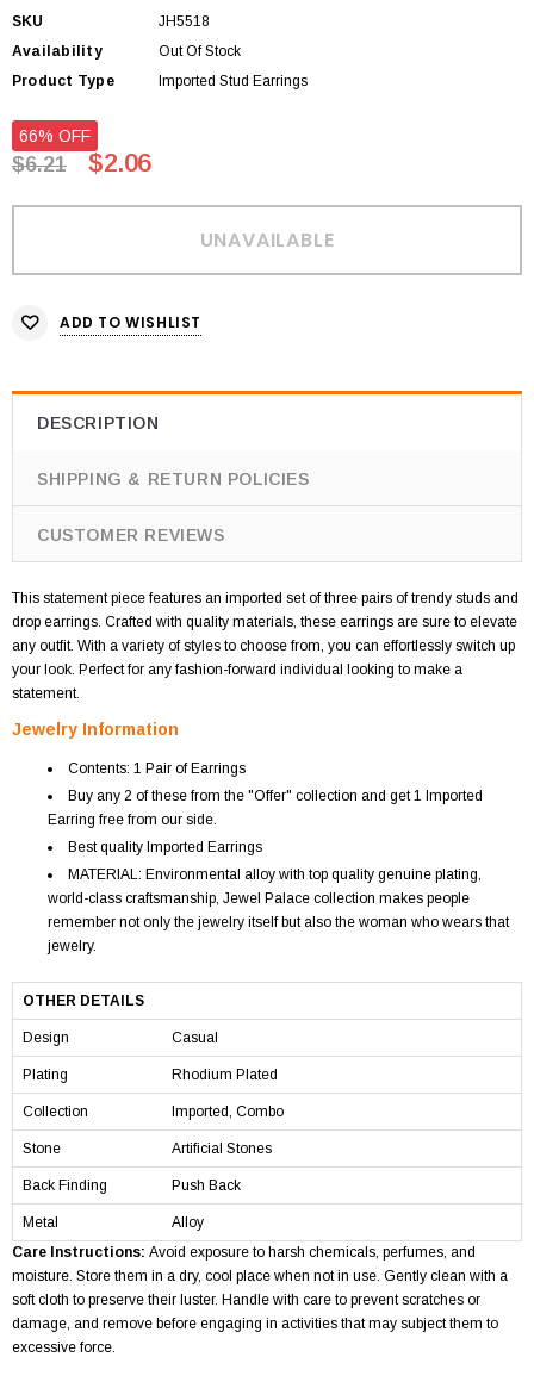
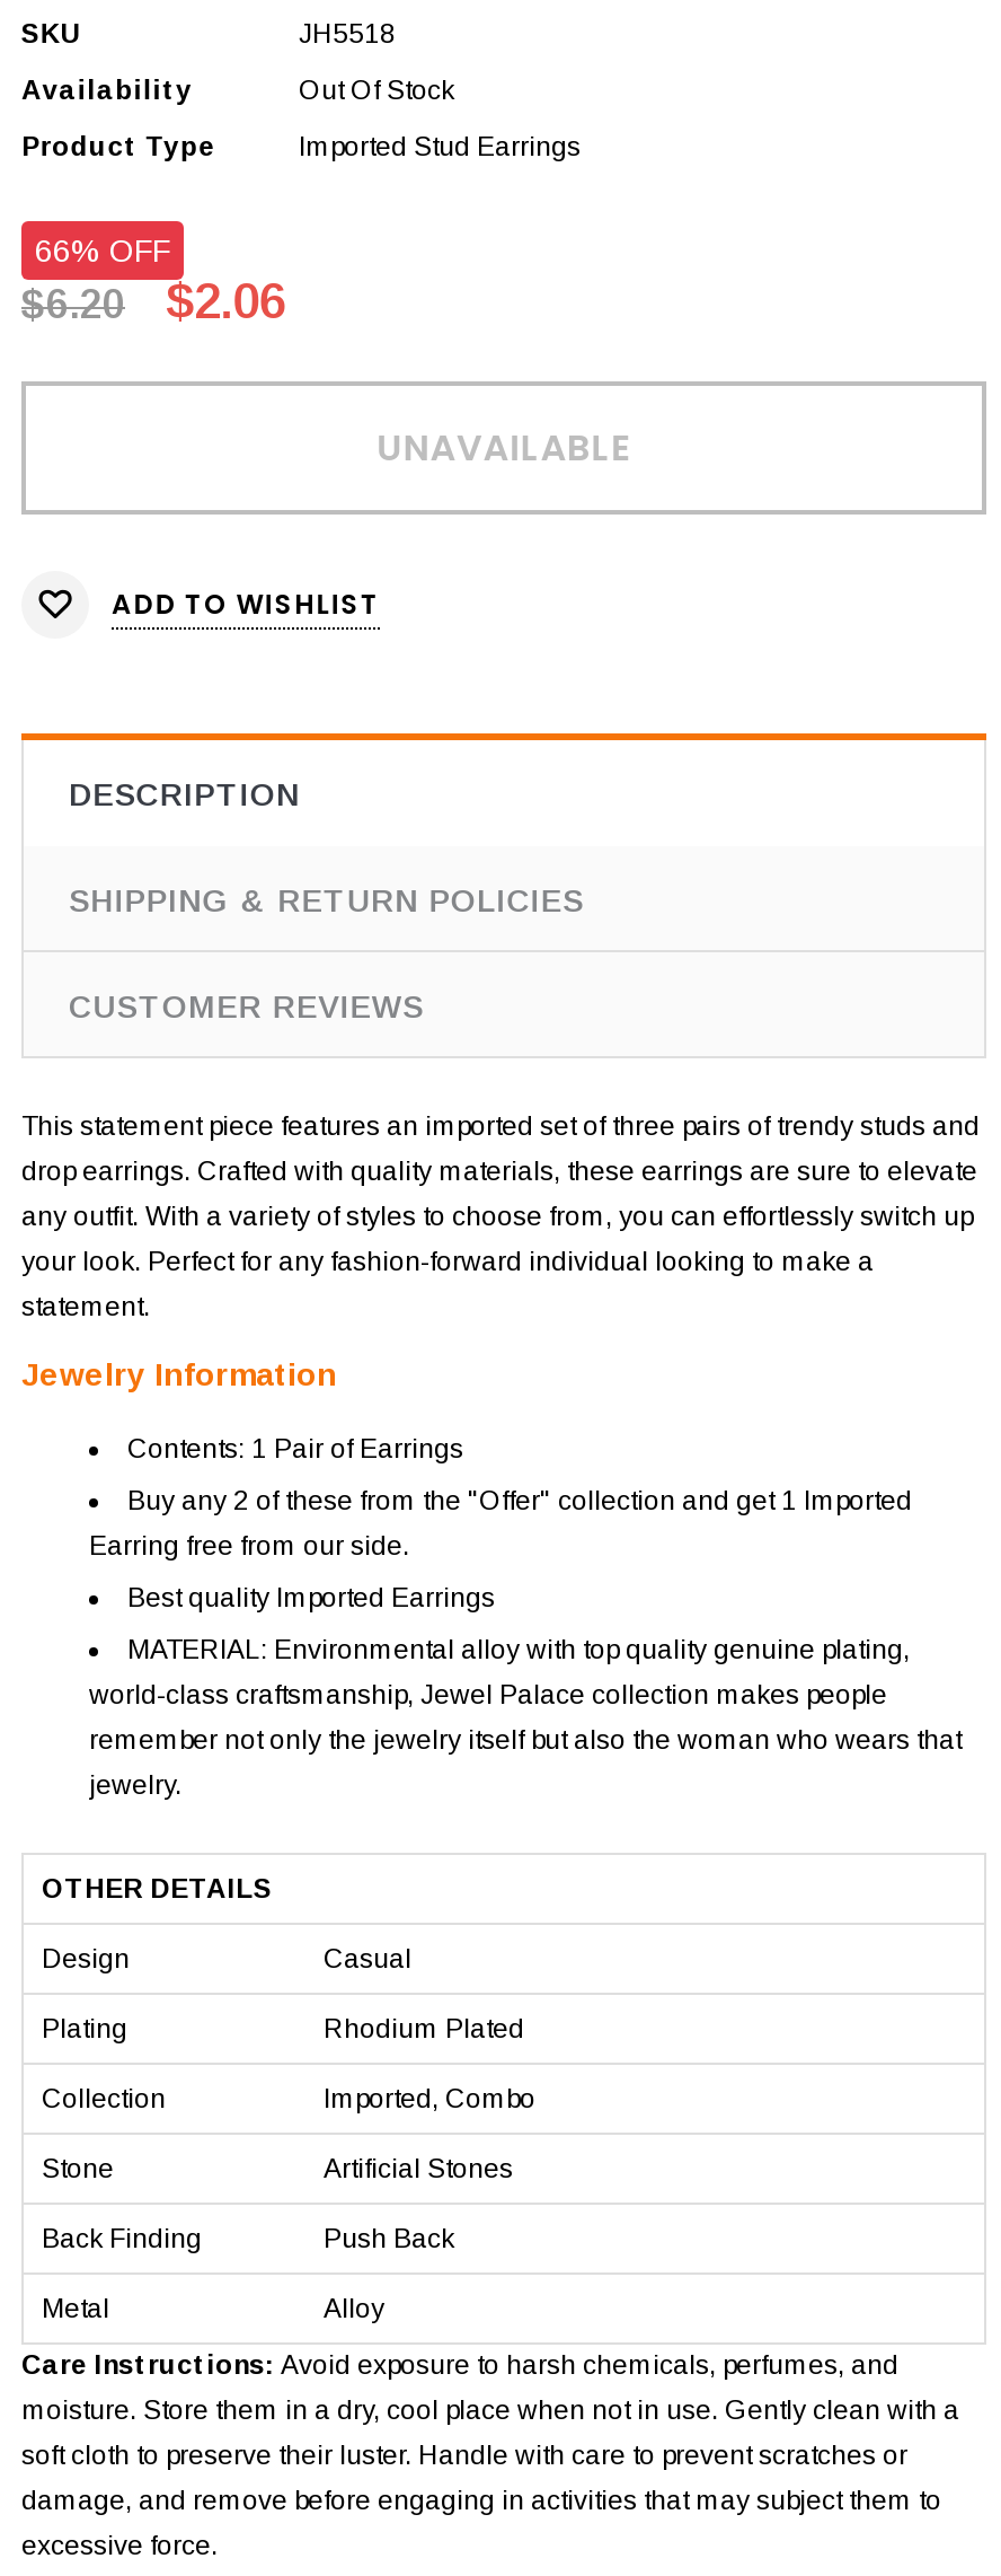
- $6.21 $2.06
+ $6.20 $2.06
